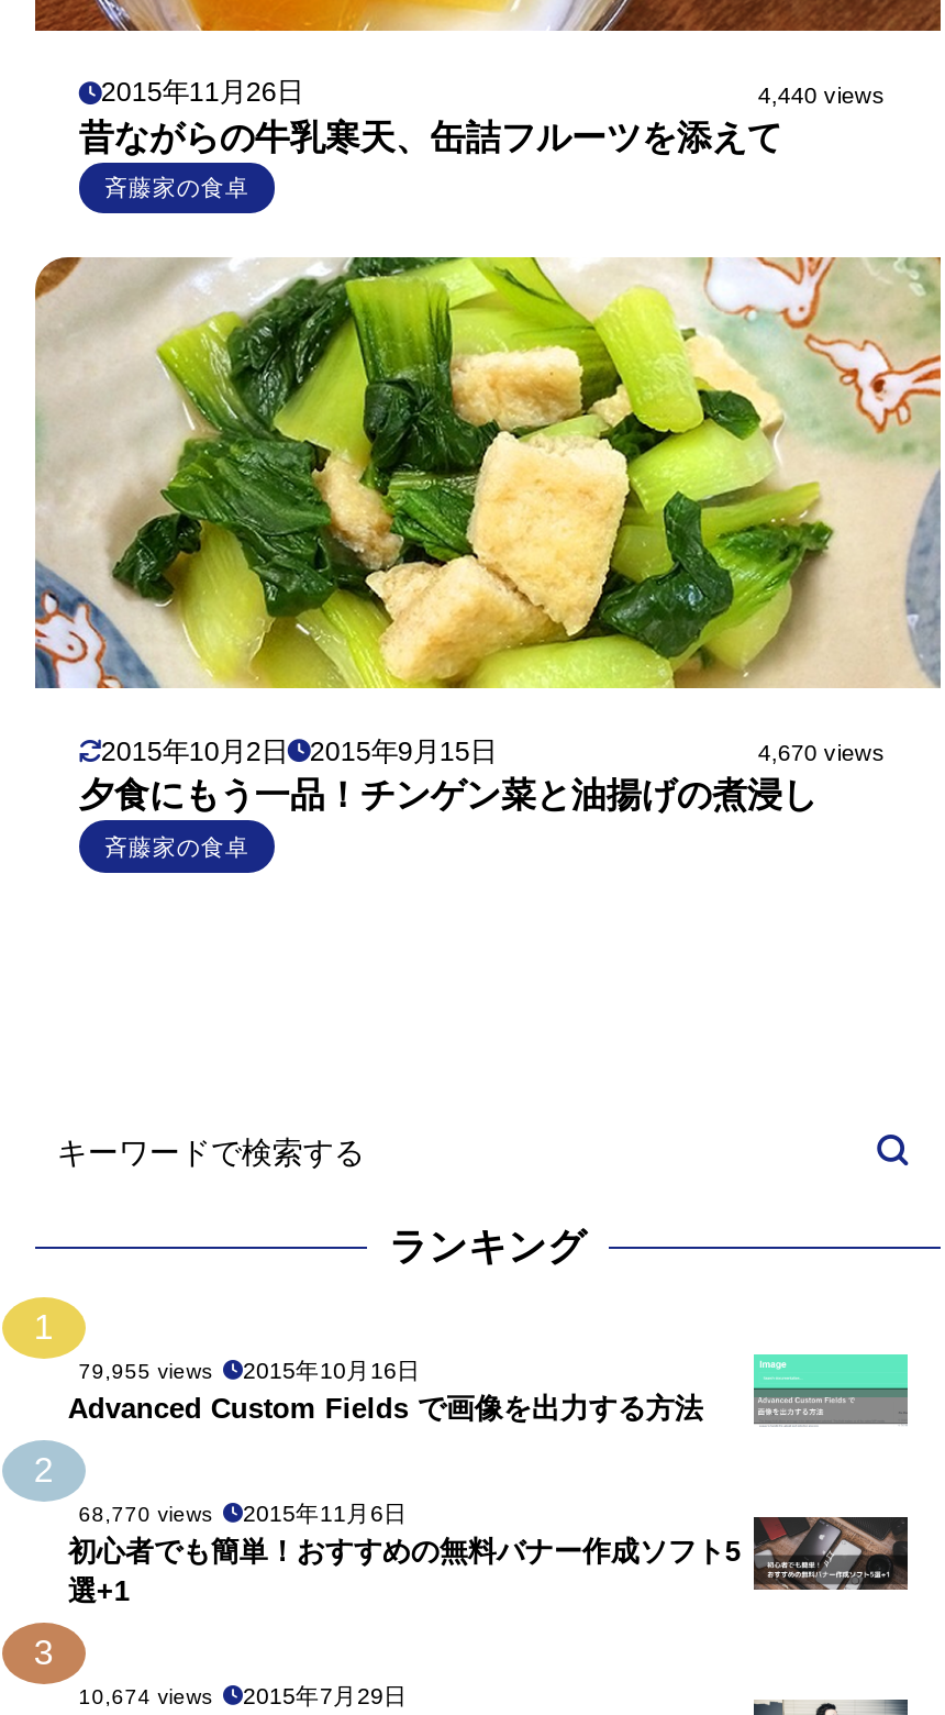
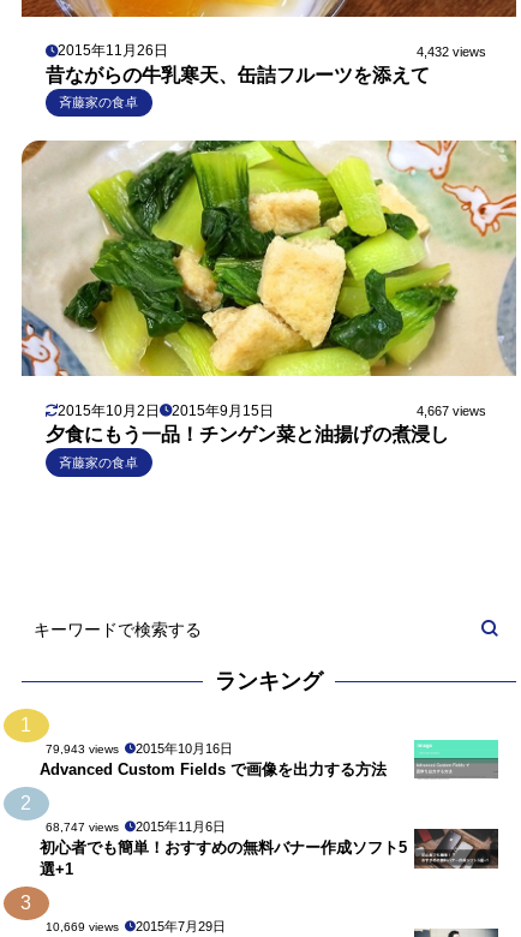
- 4,440 views
+ 4,432 views

- 4,670 views
+ 4,667 views

- 79,955 views 2015年10月16日
+ 79,943 views 2015年10月16日

- 68,770 views 2015年11月6日
+ 68,747 views 2015年11月6日

- 10,674 views 2015年7月29日
+ 10,669 views 2015年7月29日
